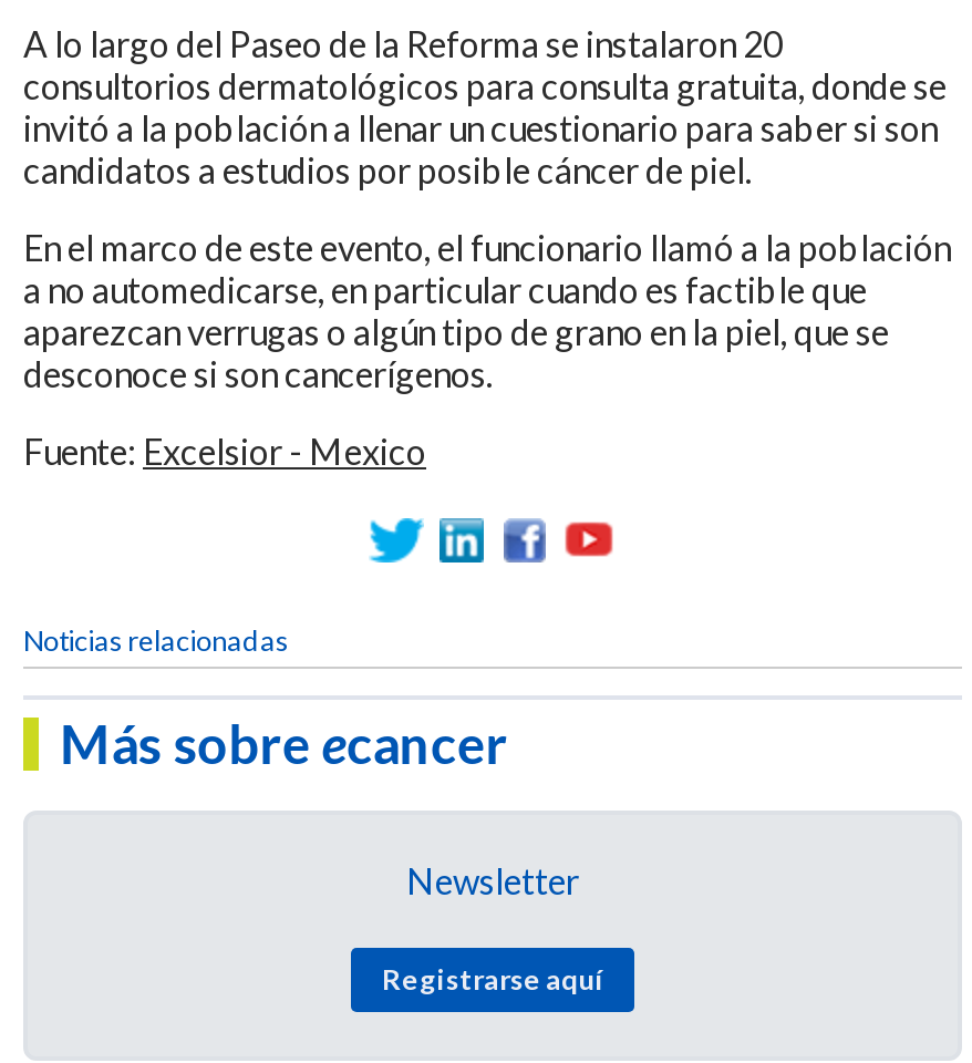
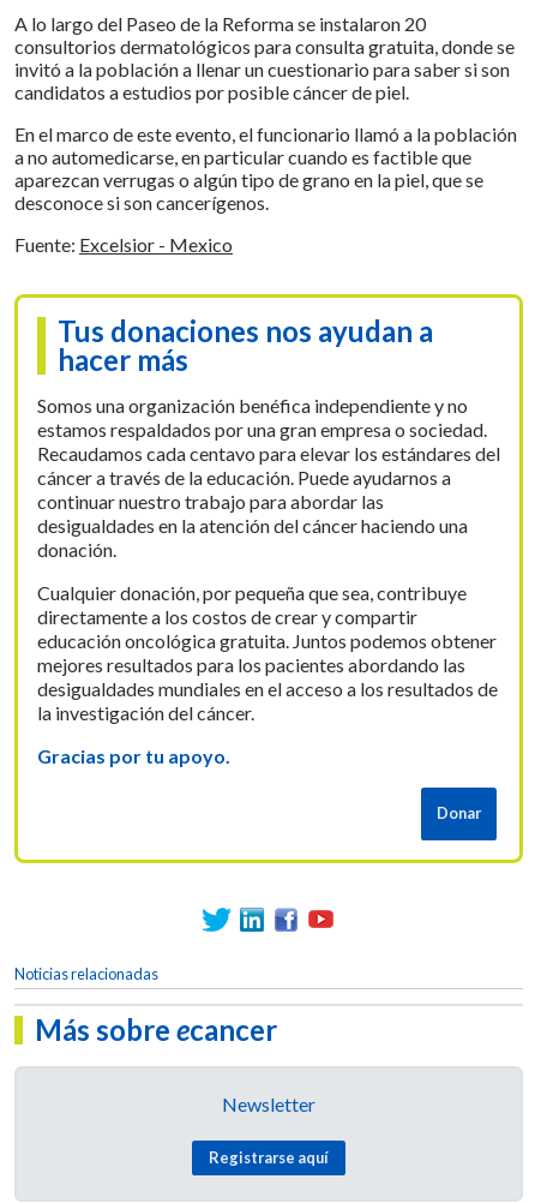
+ [image]
+ Tus donaciones nos ayudan a
+ hacer más
+ Somos una organización benéfica independiente y no
+ estamos respaldados por una gran empresa o sociedad.
+ Recaudamos cada centavo para elevar los estándares del
+ cáncer a través de la educación. Puede ayudarnos a
+ continuar nuestro trabajo para abordar las
+ desigualdades en la atención del cáncer haciendo una
+ donación.
+ Cualquier donación, por pequeña que sea, contribuye
+ directamente a los costos de crear y compartir
+ educación oncológica gratuita. Juntos podemos obtener
+ mejores resultados para los pacientes abordando las
+ desigualdades mundiales en el acceso a los resultados de
+ la investigación del cáncer.
+ Gracias por tu apoyo.
